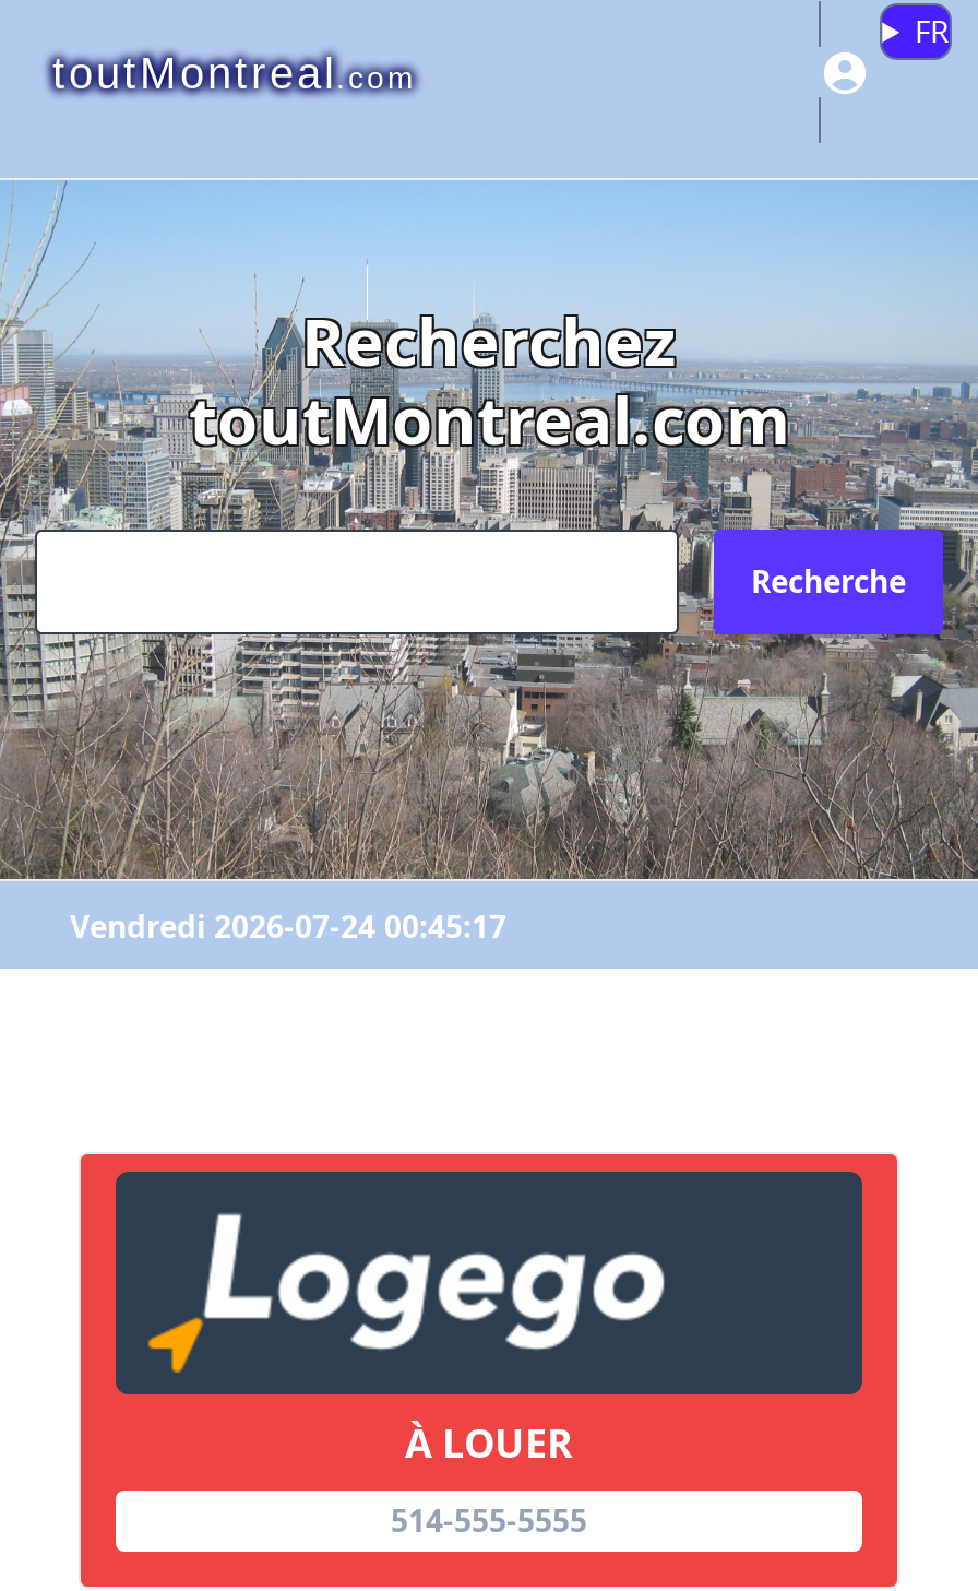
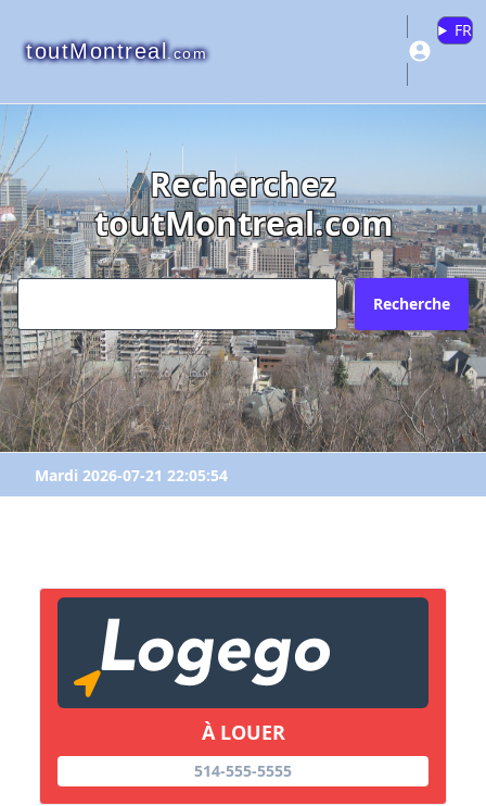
- Vendredi 2026-07-24 00:45:17
+ Mardi 2026-07-21 22:05:54
